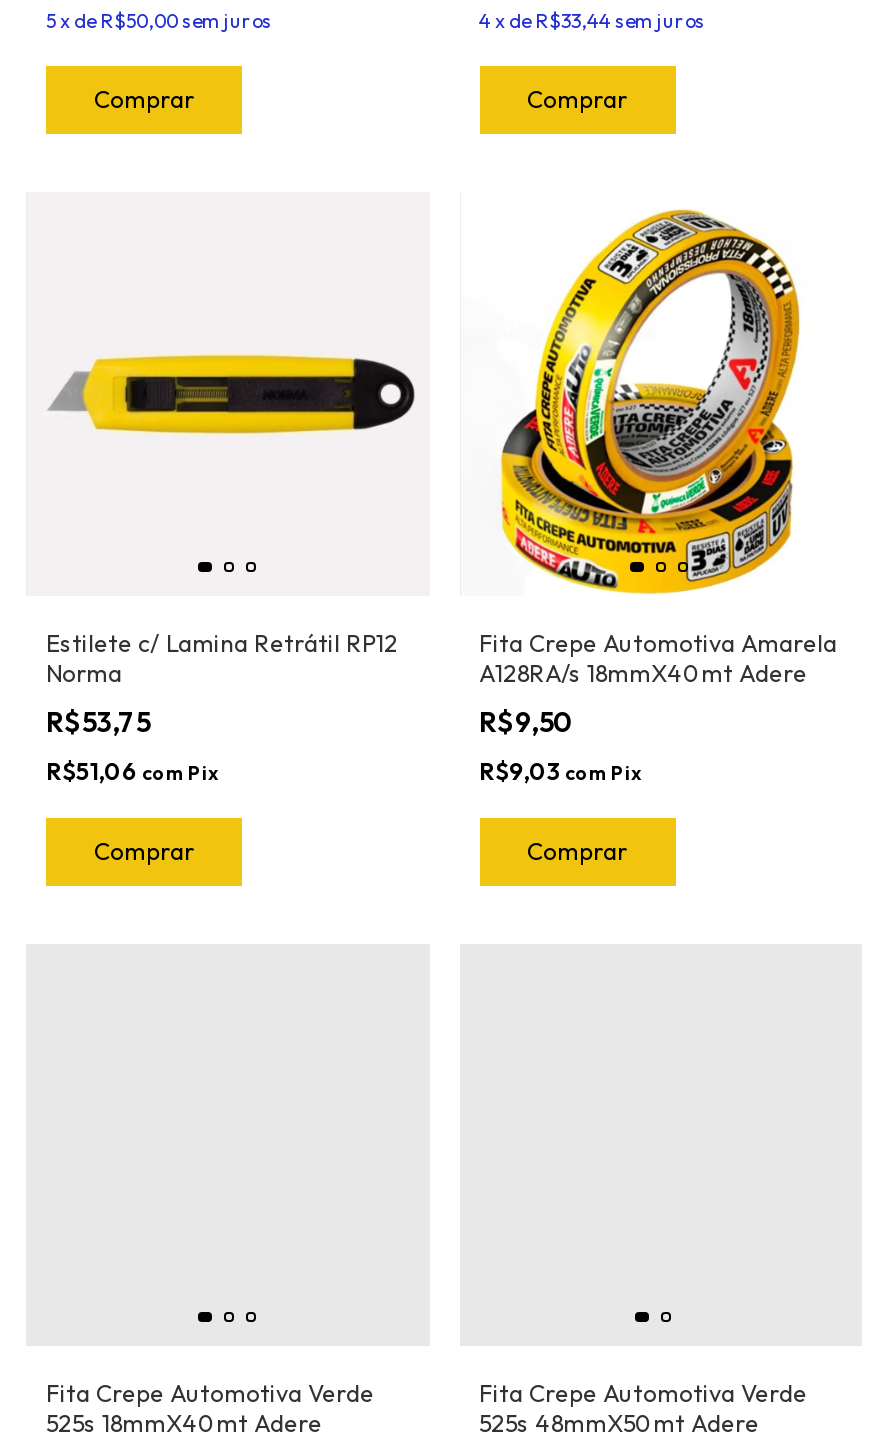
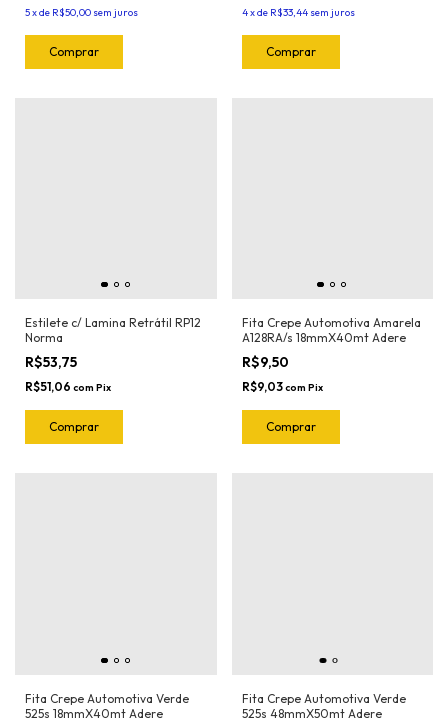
- [image]

- [image]
